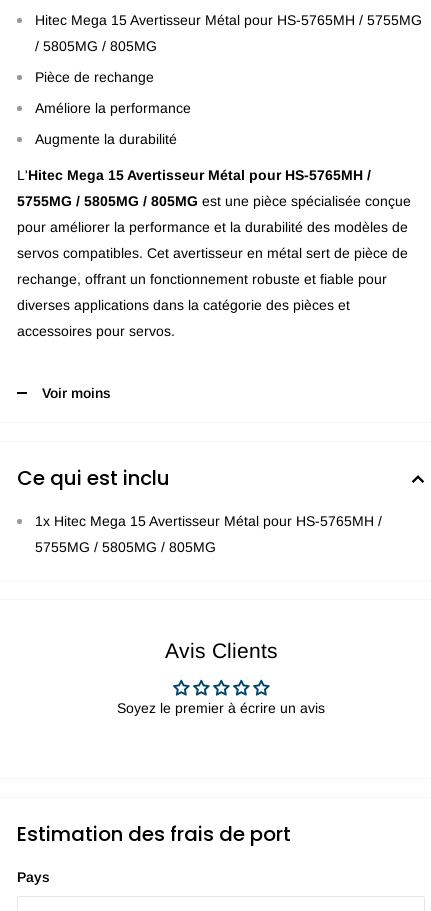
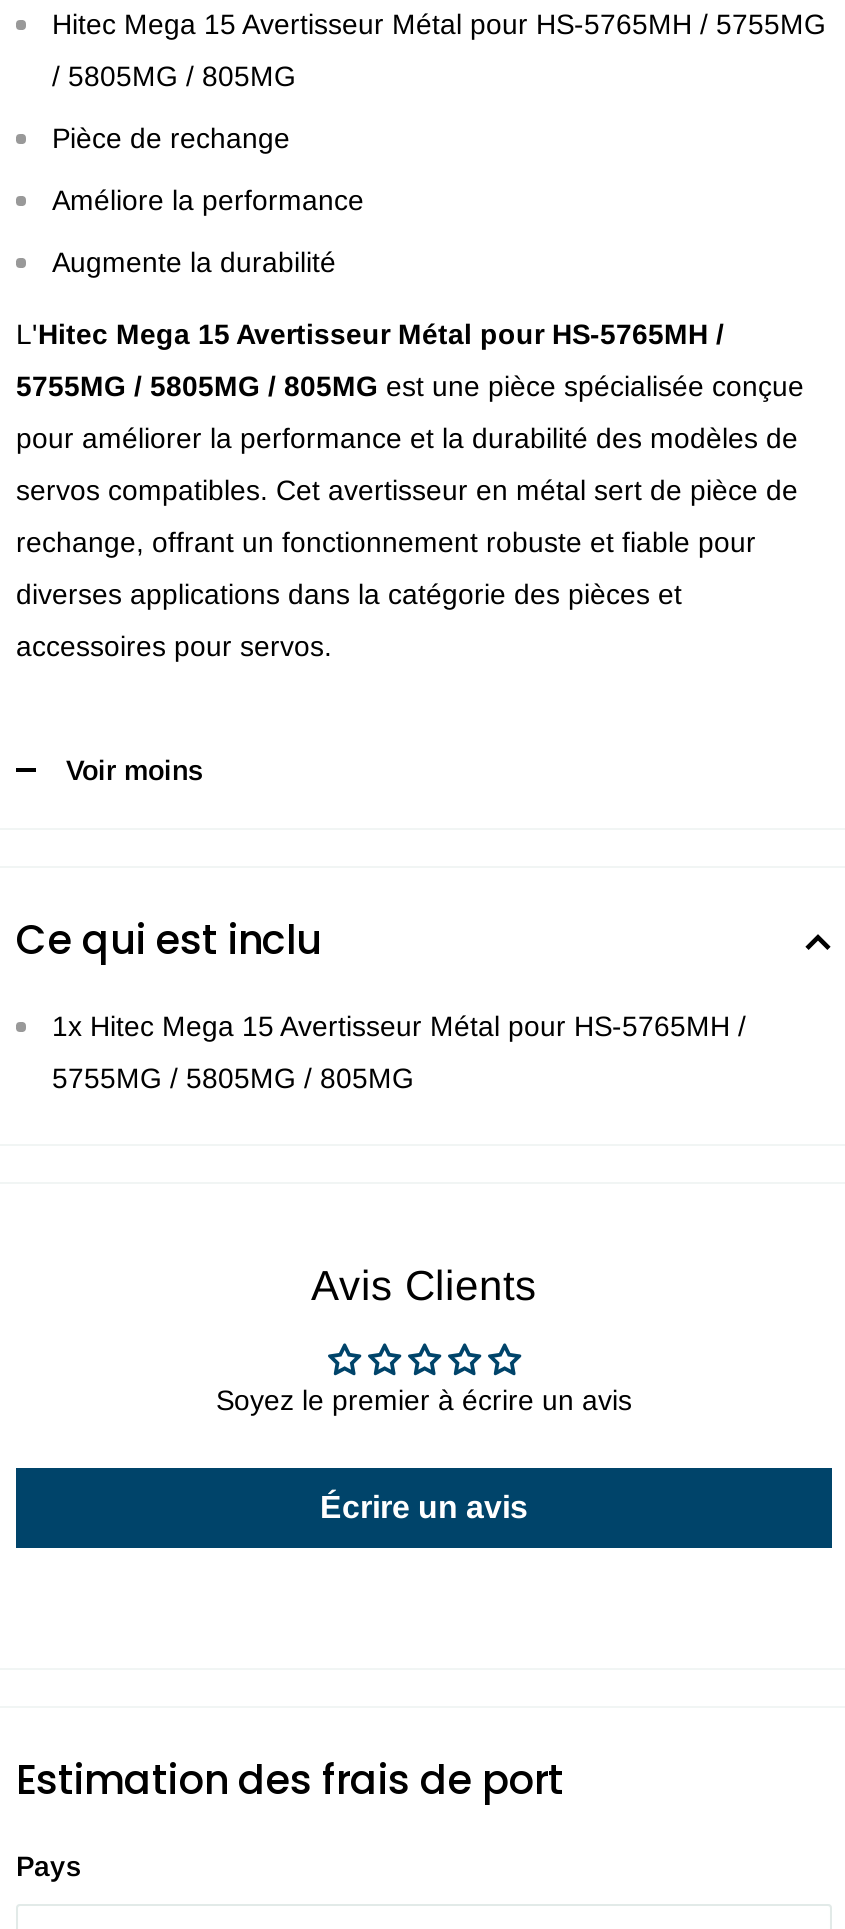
+ Écrire un avis
